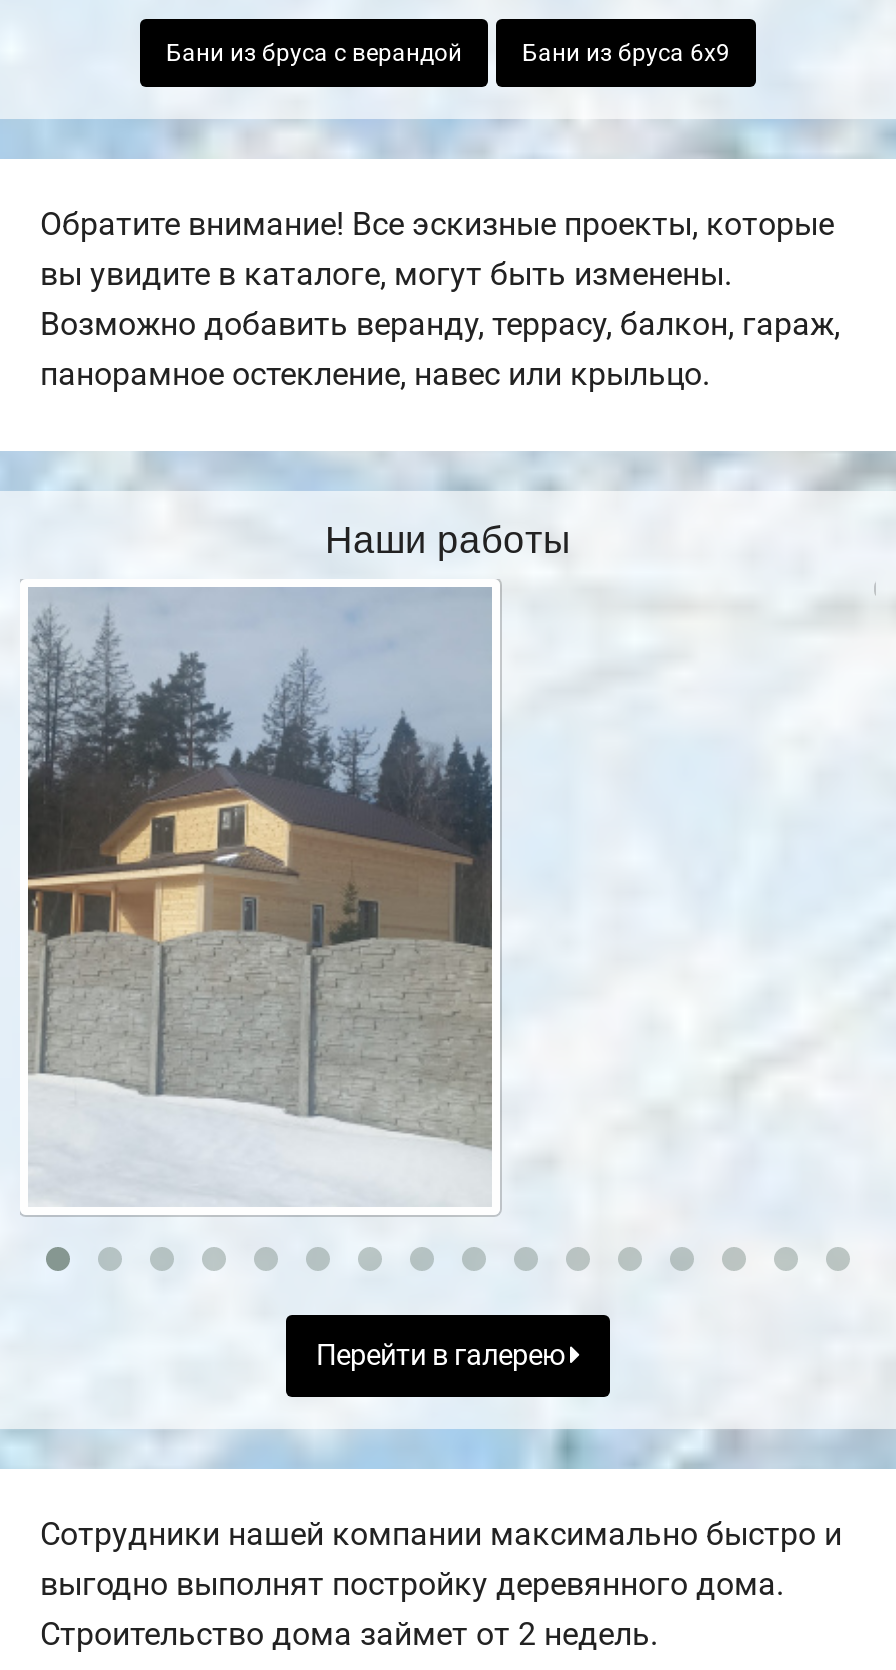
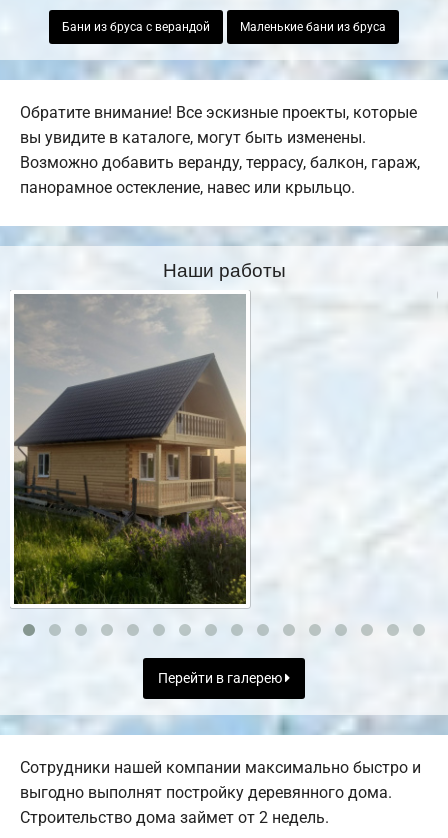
- Бани из бруса 6х9
+ Маленькие бани из бруса

- [image]
+ [image]
